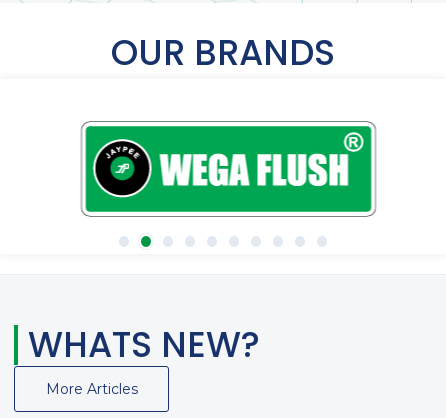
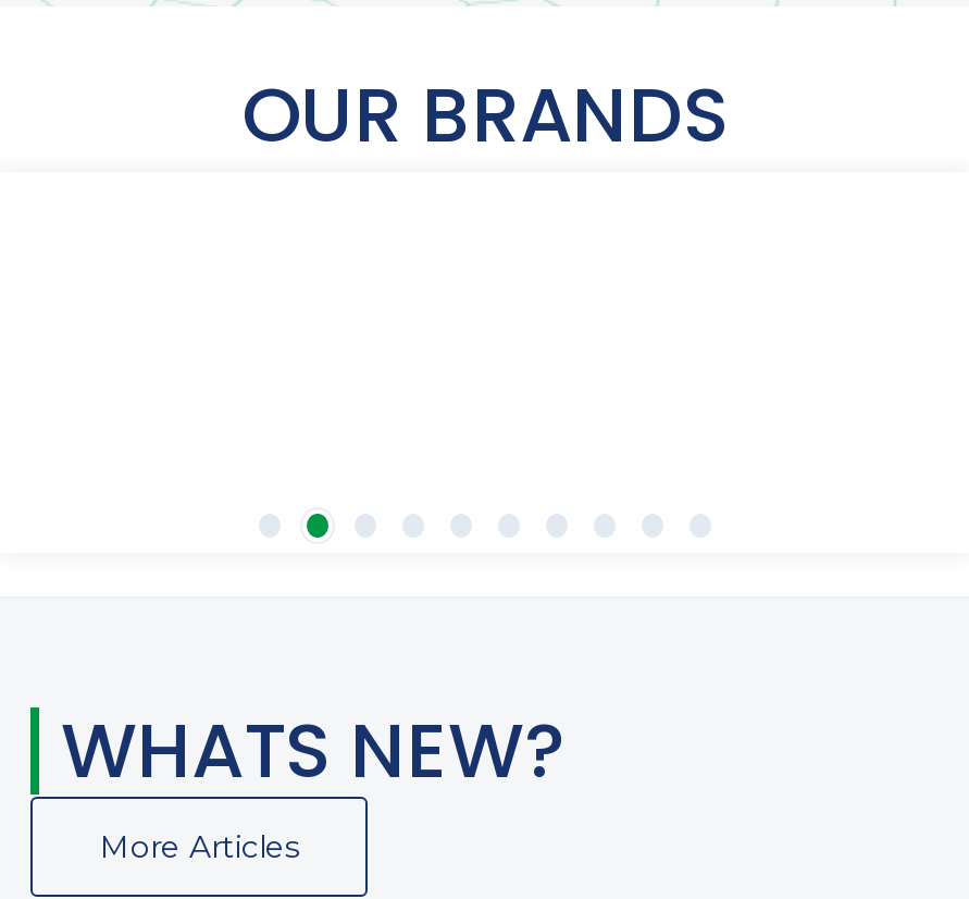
- [image]
